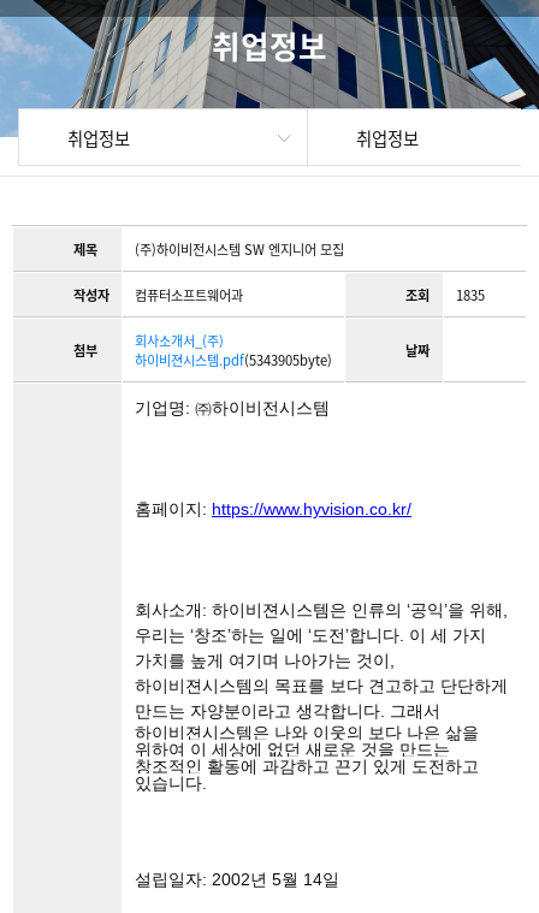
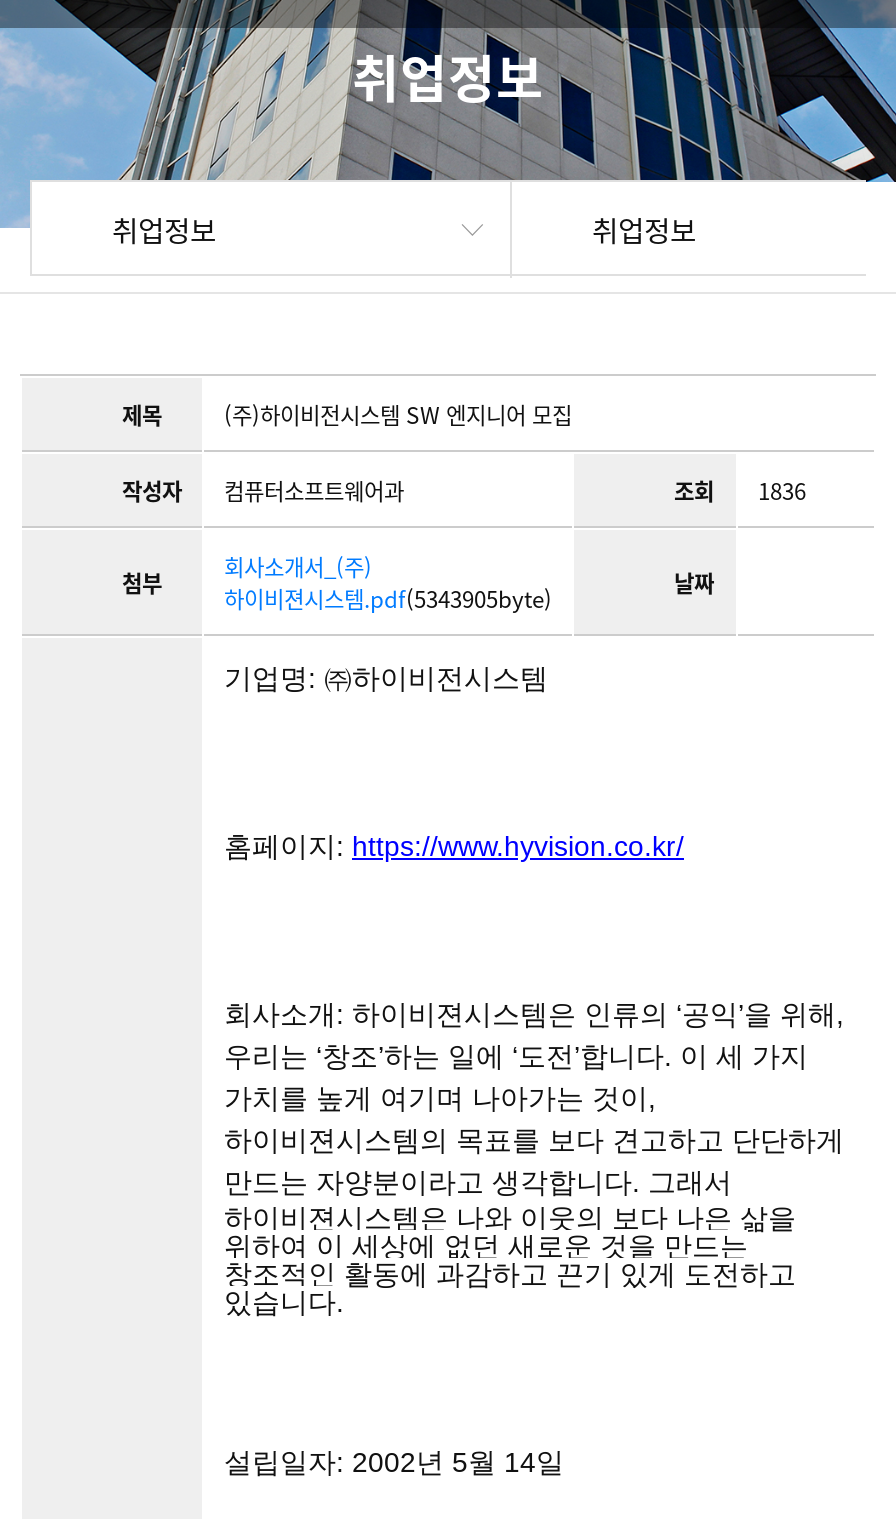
- 조회 1835
+ 조회 1836
